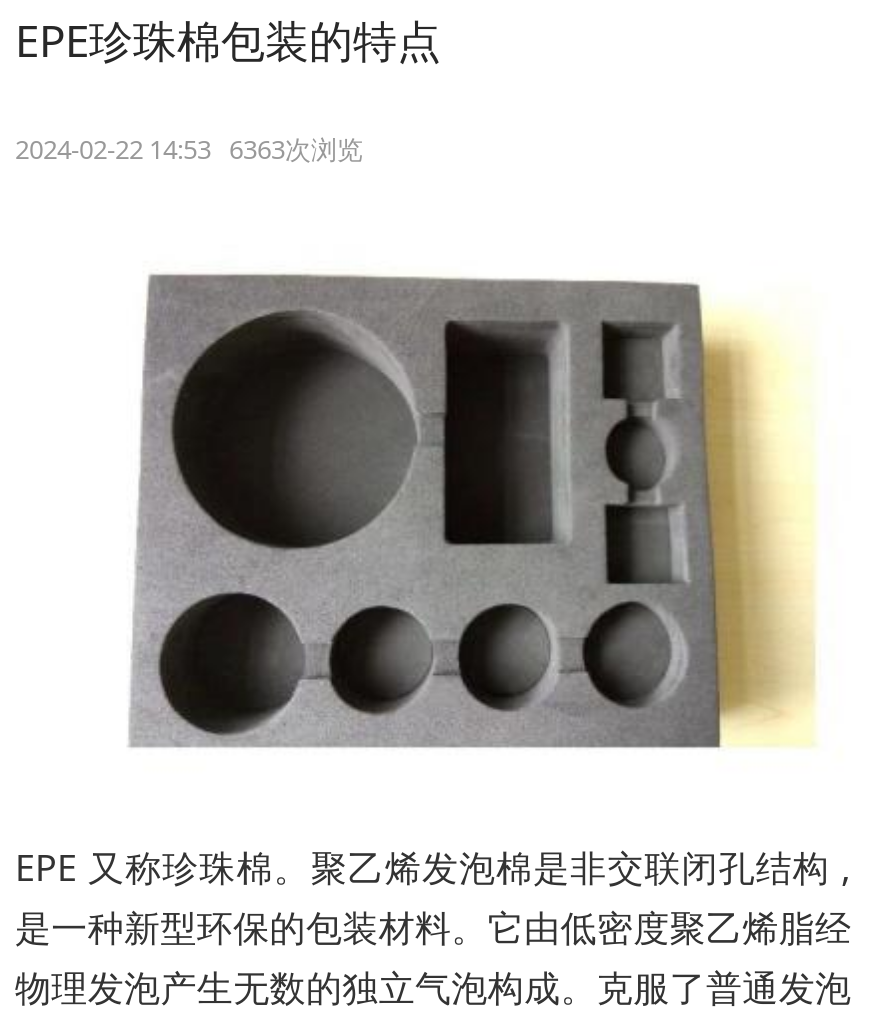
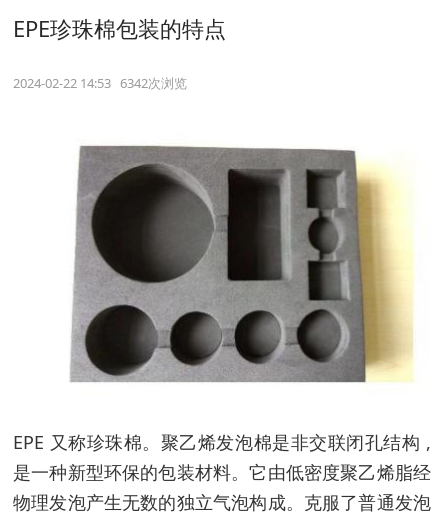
- 2024-02-22 14:53 6363次浏览
+ 2024-02-22 14:53 6342次浏览
